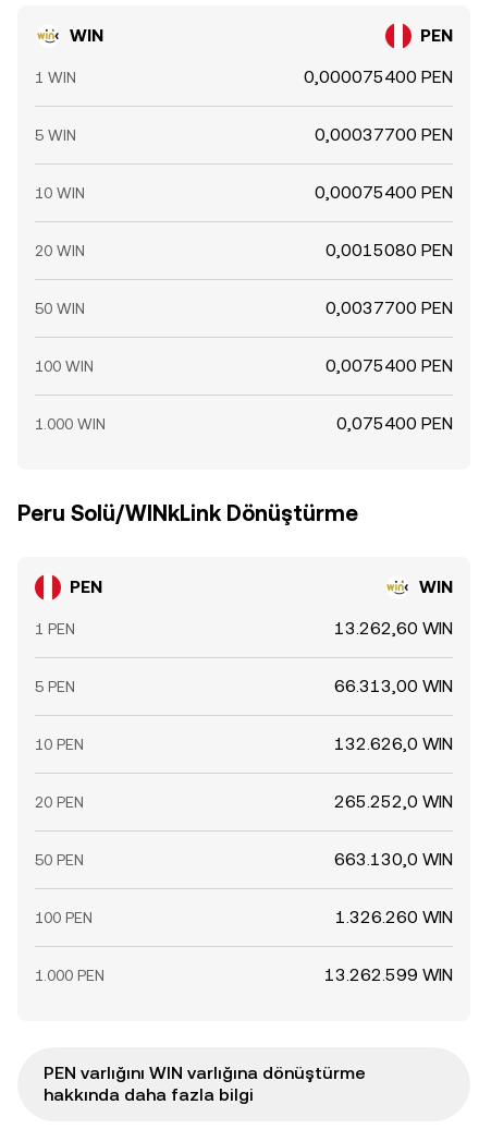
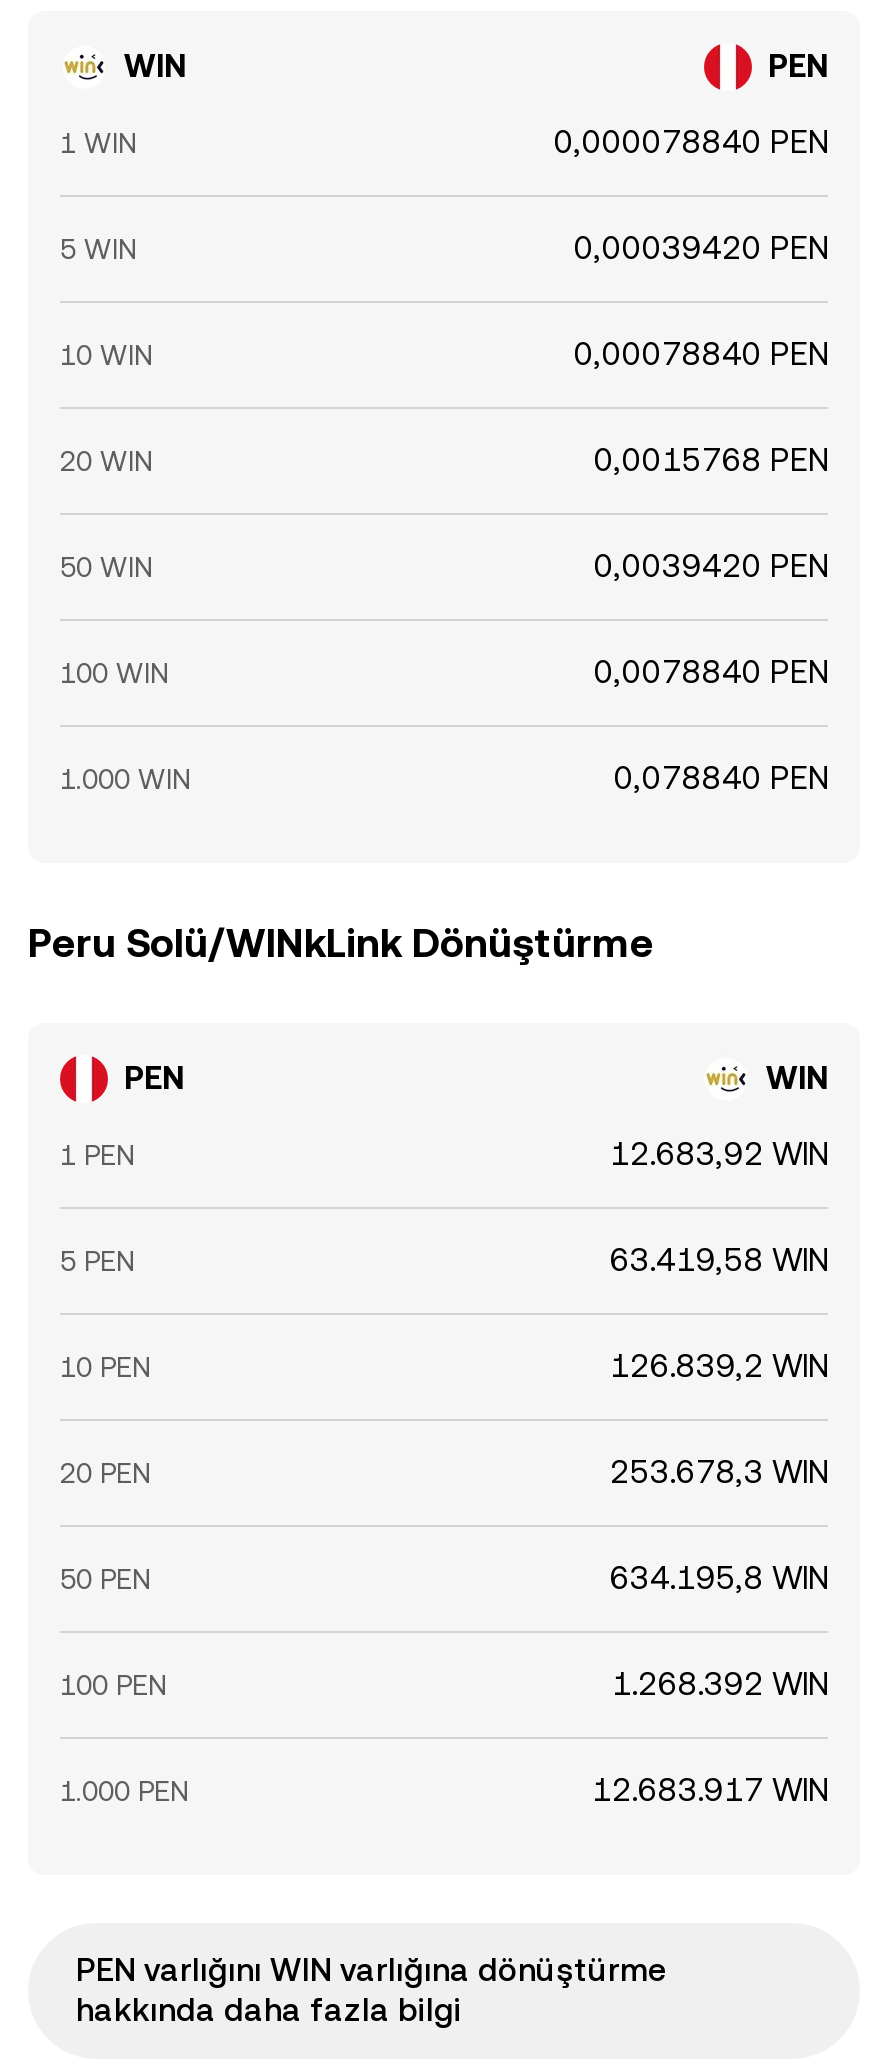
- 0,000075400 PEN
+ 0,000078840 PEN

- 0,00037700 PEN
+ 0,00039420 PEN

- 0,00075400 PEN
+ 0,00078840 PEN

- 0,0015080 PEN
+ 0,0015768 PEN

- 0,0037700 PEN
+ 0,0039420 PEN

- 0,0075400 PEN
+ 0,0078840 PEN

- 0,075400 PEN
+ 0,078840 PEN

- 13.262,60 WIN
+ 12.683,92 WIN

- 66.313,00 WIN
+ 63.419,58 WIN

- 132.626,0 WIN
+ 126.839,2 WIN

- 265.252,0 WIN
+ 253.678,3 WIN

- 663.130,0 WIN
+ 634.195,8 WIN

- 1.326.260 WIN
+ 1.268.392 WIN

- 13.262.599 WIN
+ 12.683.917 WIN
